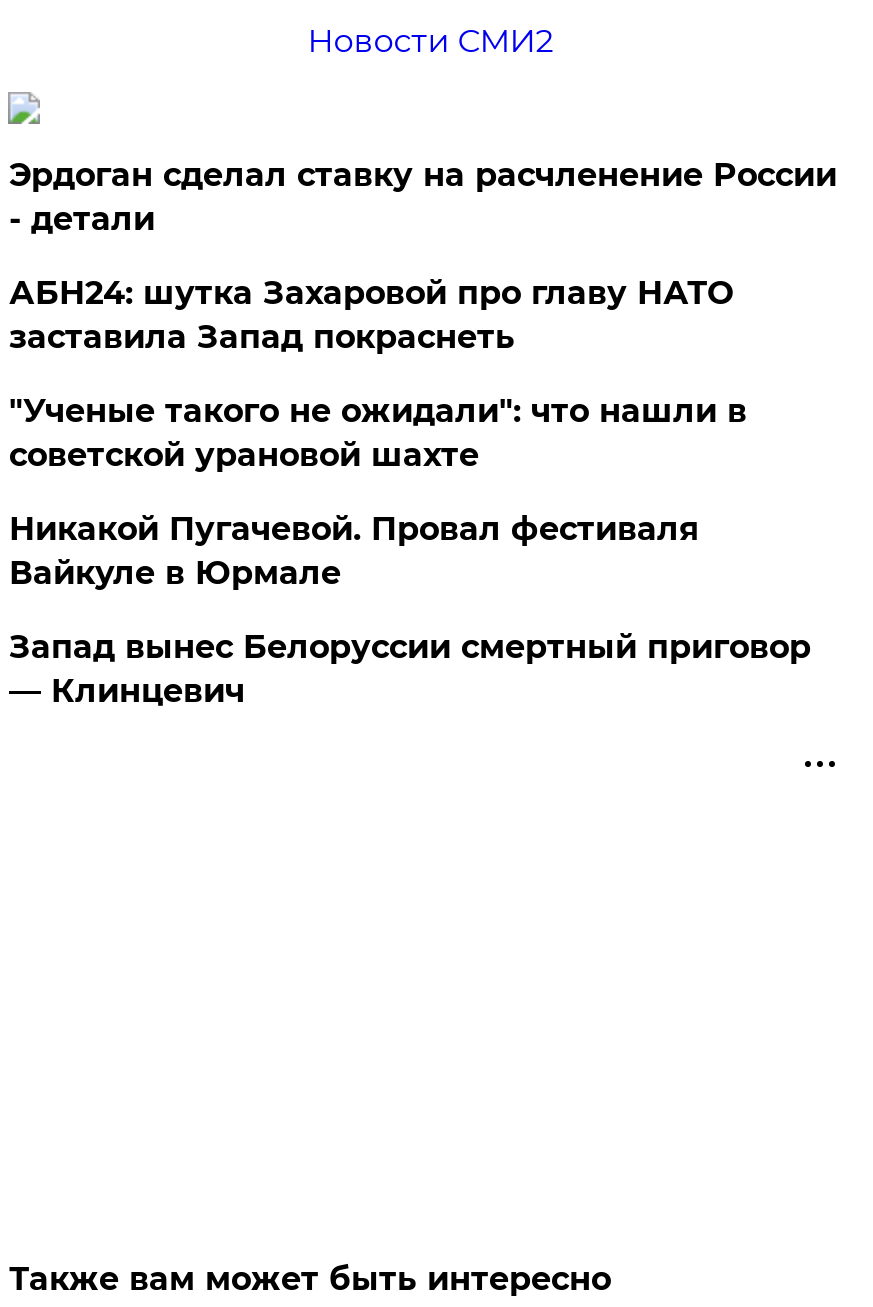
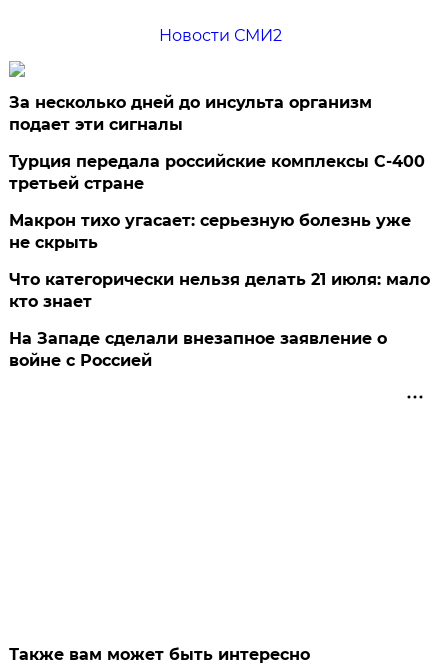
- Эрдоган сделал ставку на расчленение России
- - детали
+ За несколько дней до инсульта организм
+ подает эти сигналы

- АБН24: шутка Захаровой про главу НАТО
- заставила Запад покраснеть
+ Турция передала российские комплексы С-400
+ третьей стране

- "Ученые такого не ожидали": что нашли в
- советской урановой шахте
+ Макрон тихо угасает: серьезную болезнь уже
+ не скрыть

- Никакой Пугачевой. Провал фестиваля
- Вайкуле в Юрмале
+ Что категорически нельзя делать 21 июля: мало
+ кто знает

- Запад вынес Белоруссии смертный приговор
- — Клинцевич
+ На Западе сделали внезапное заявление о
+ войне с Россией
